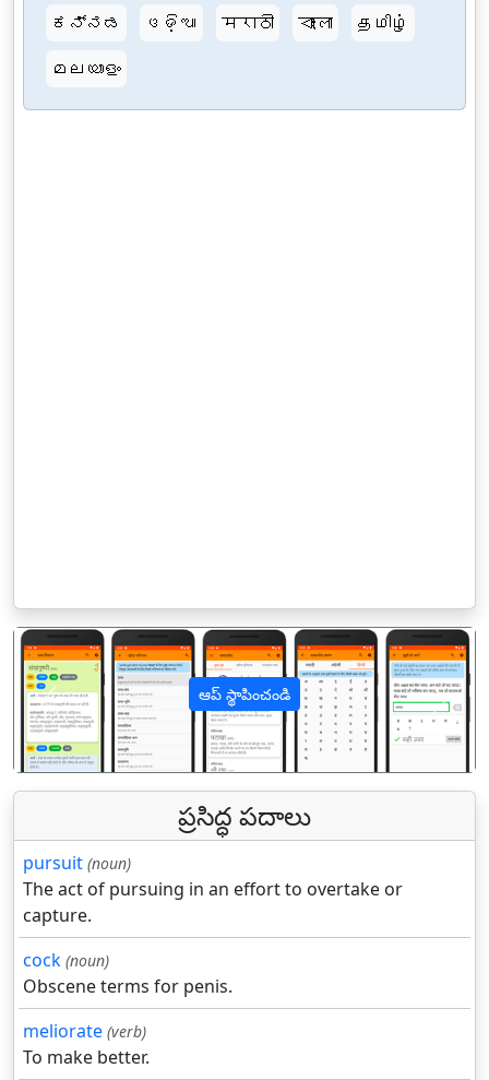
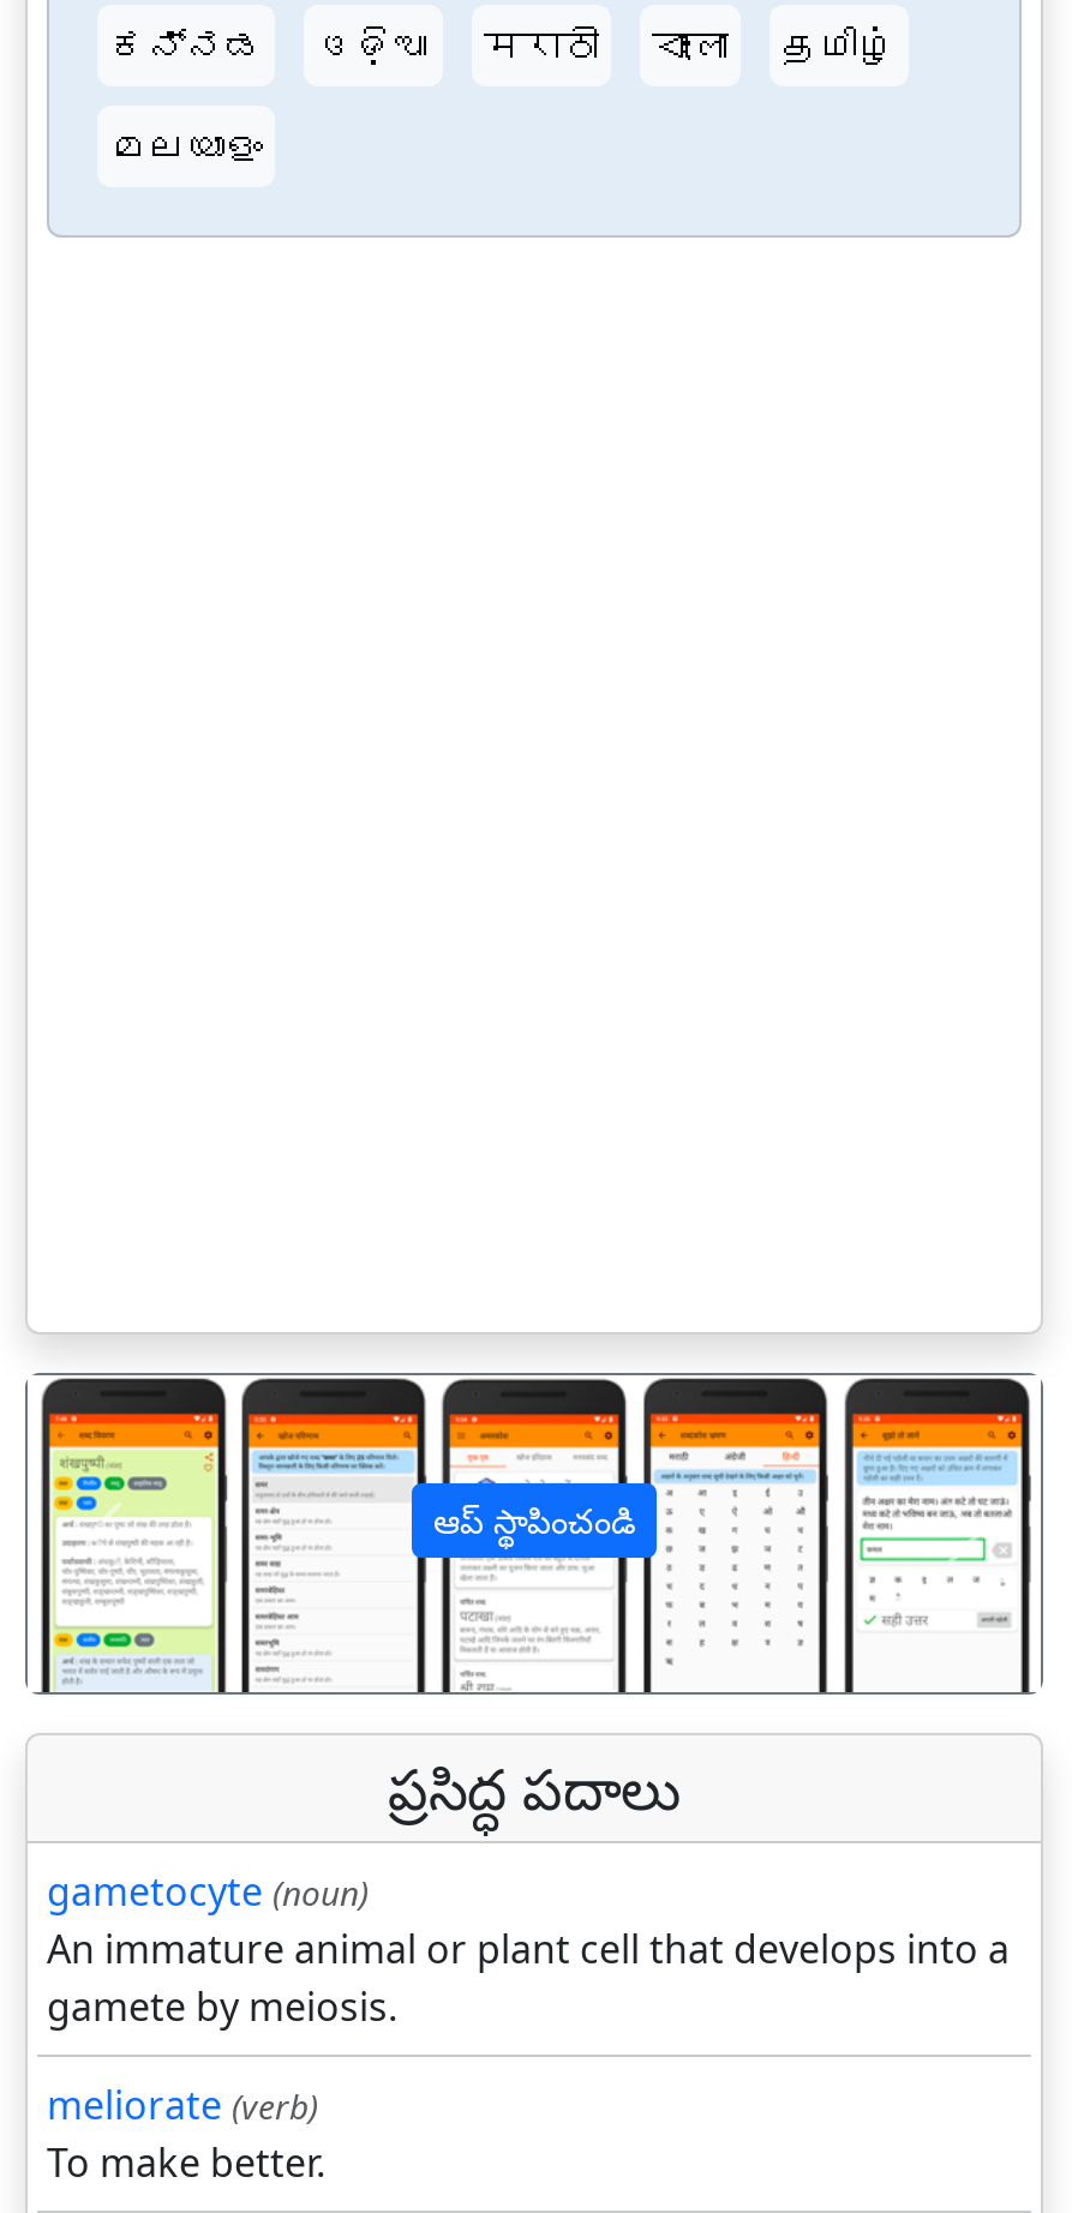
- pursuit (noun)
- The act of pursuing in an effort to overtake or
- capture.
- cock (noun)
- Obscene terms for penis.
+ gametocyte (noun)
+ An immature animal or plant cell that develops into a
+ gamete by meiosis.
